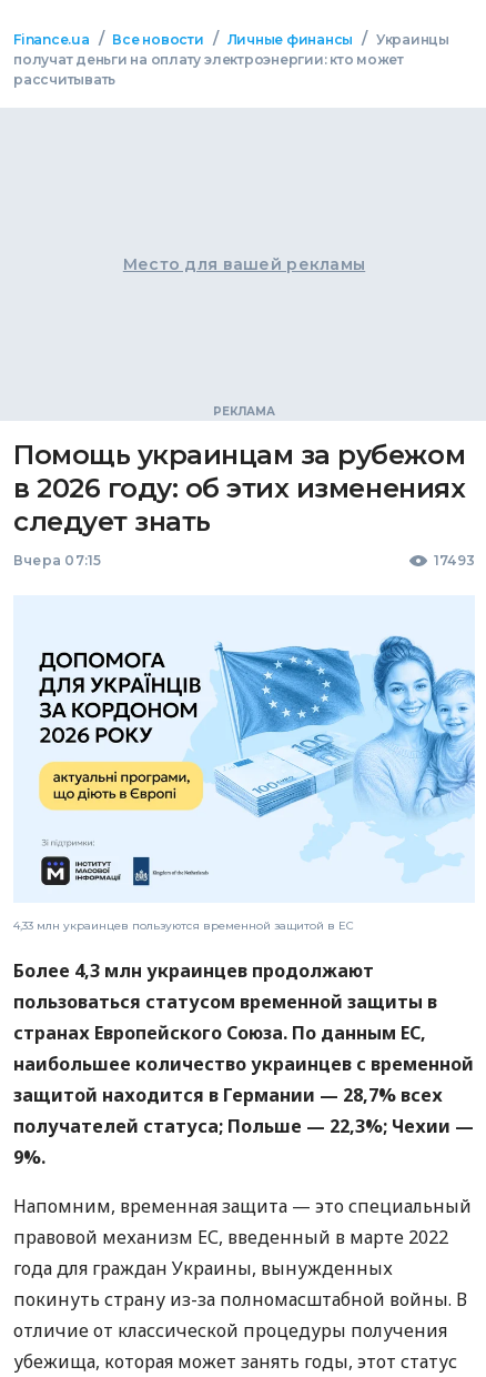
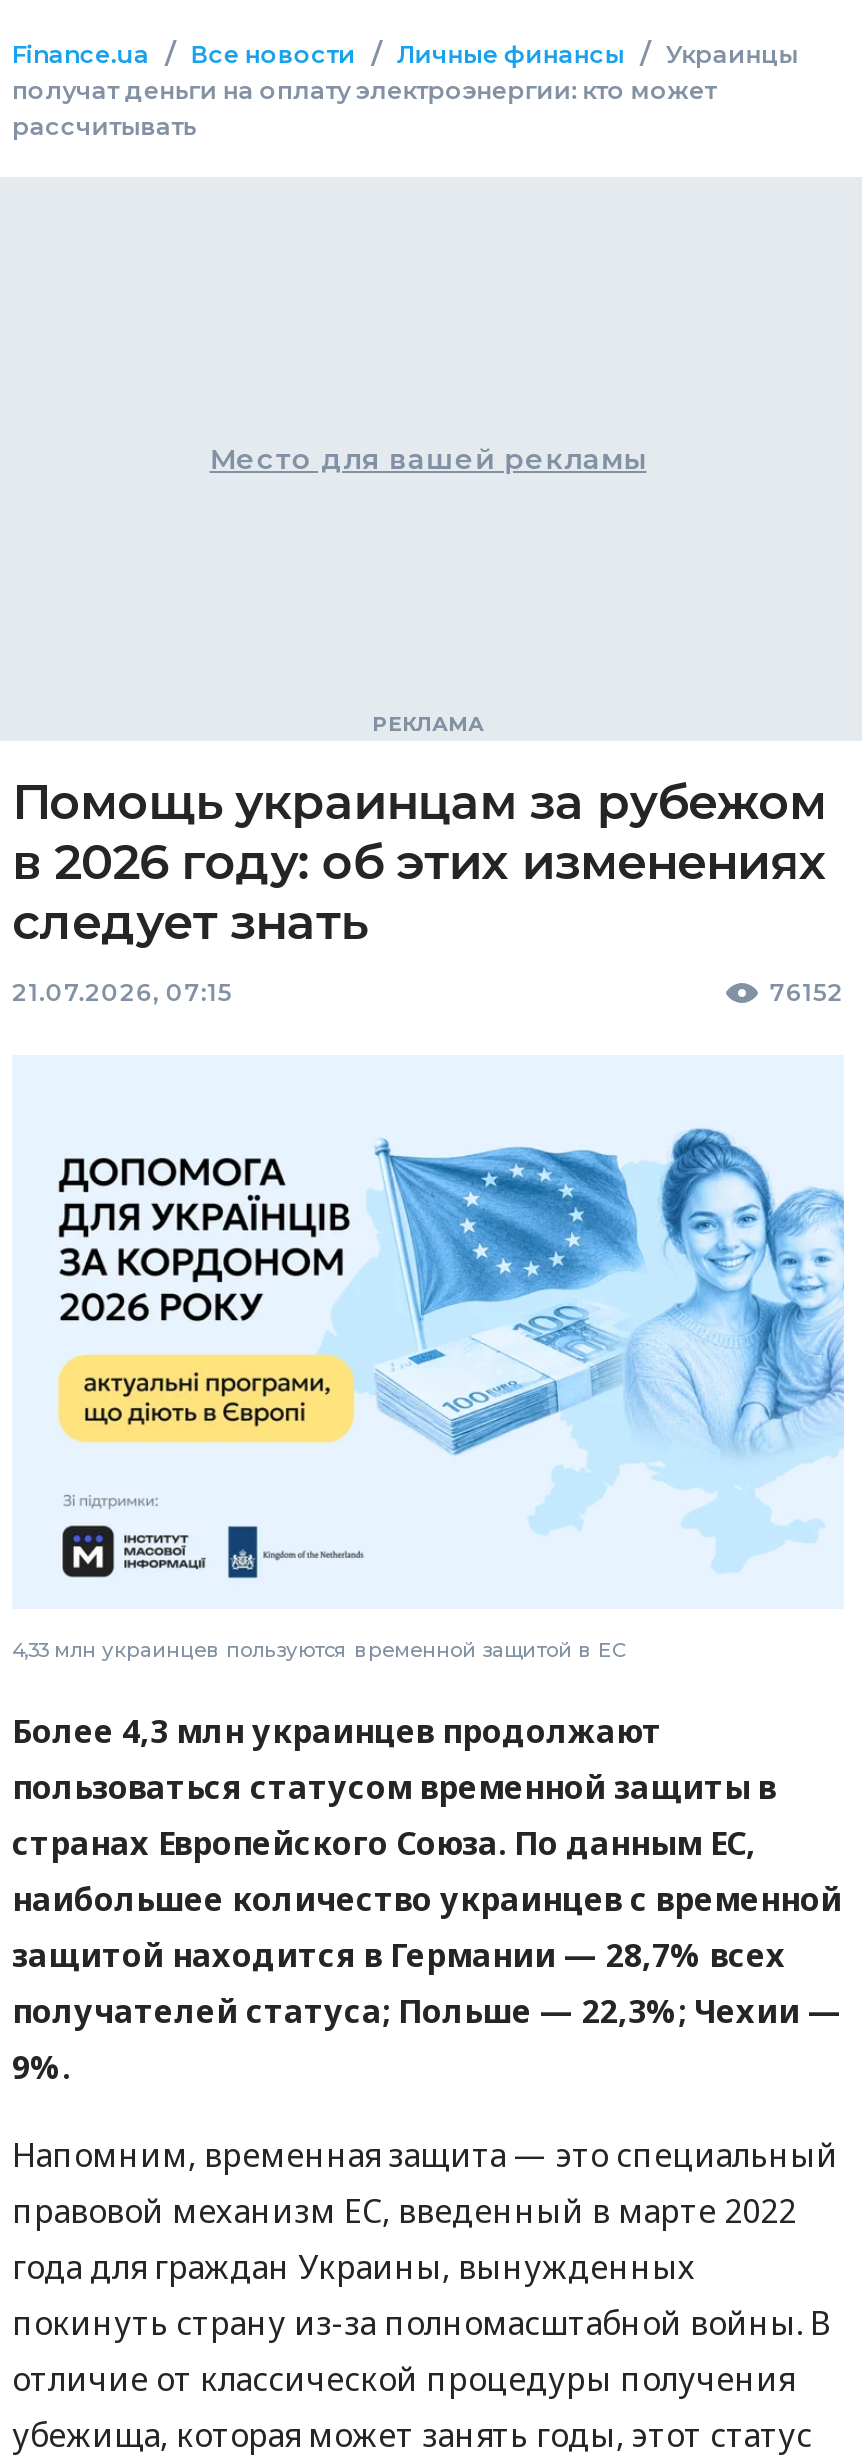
- Вчера 07:15
- 17493
+ 21.07.2026, 07:15
+ 76152
